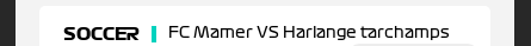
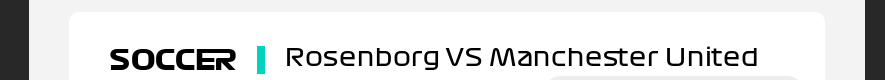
- FC Mamer VS Harlange tarchamps
+ Rosenborg VS Manchester United
